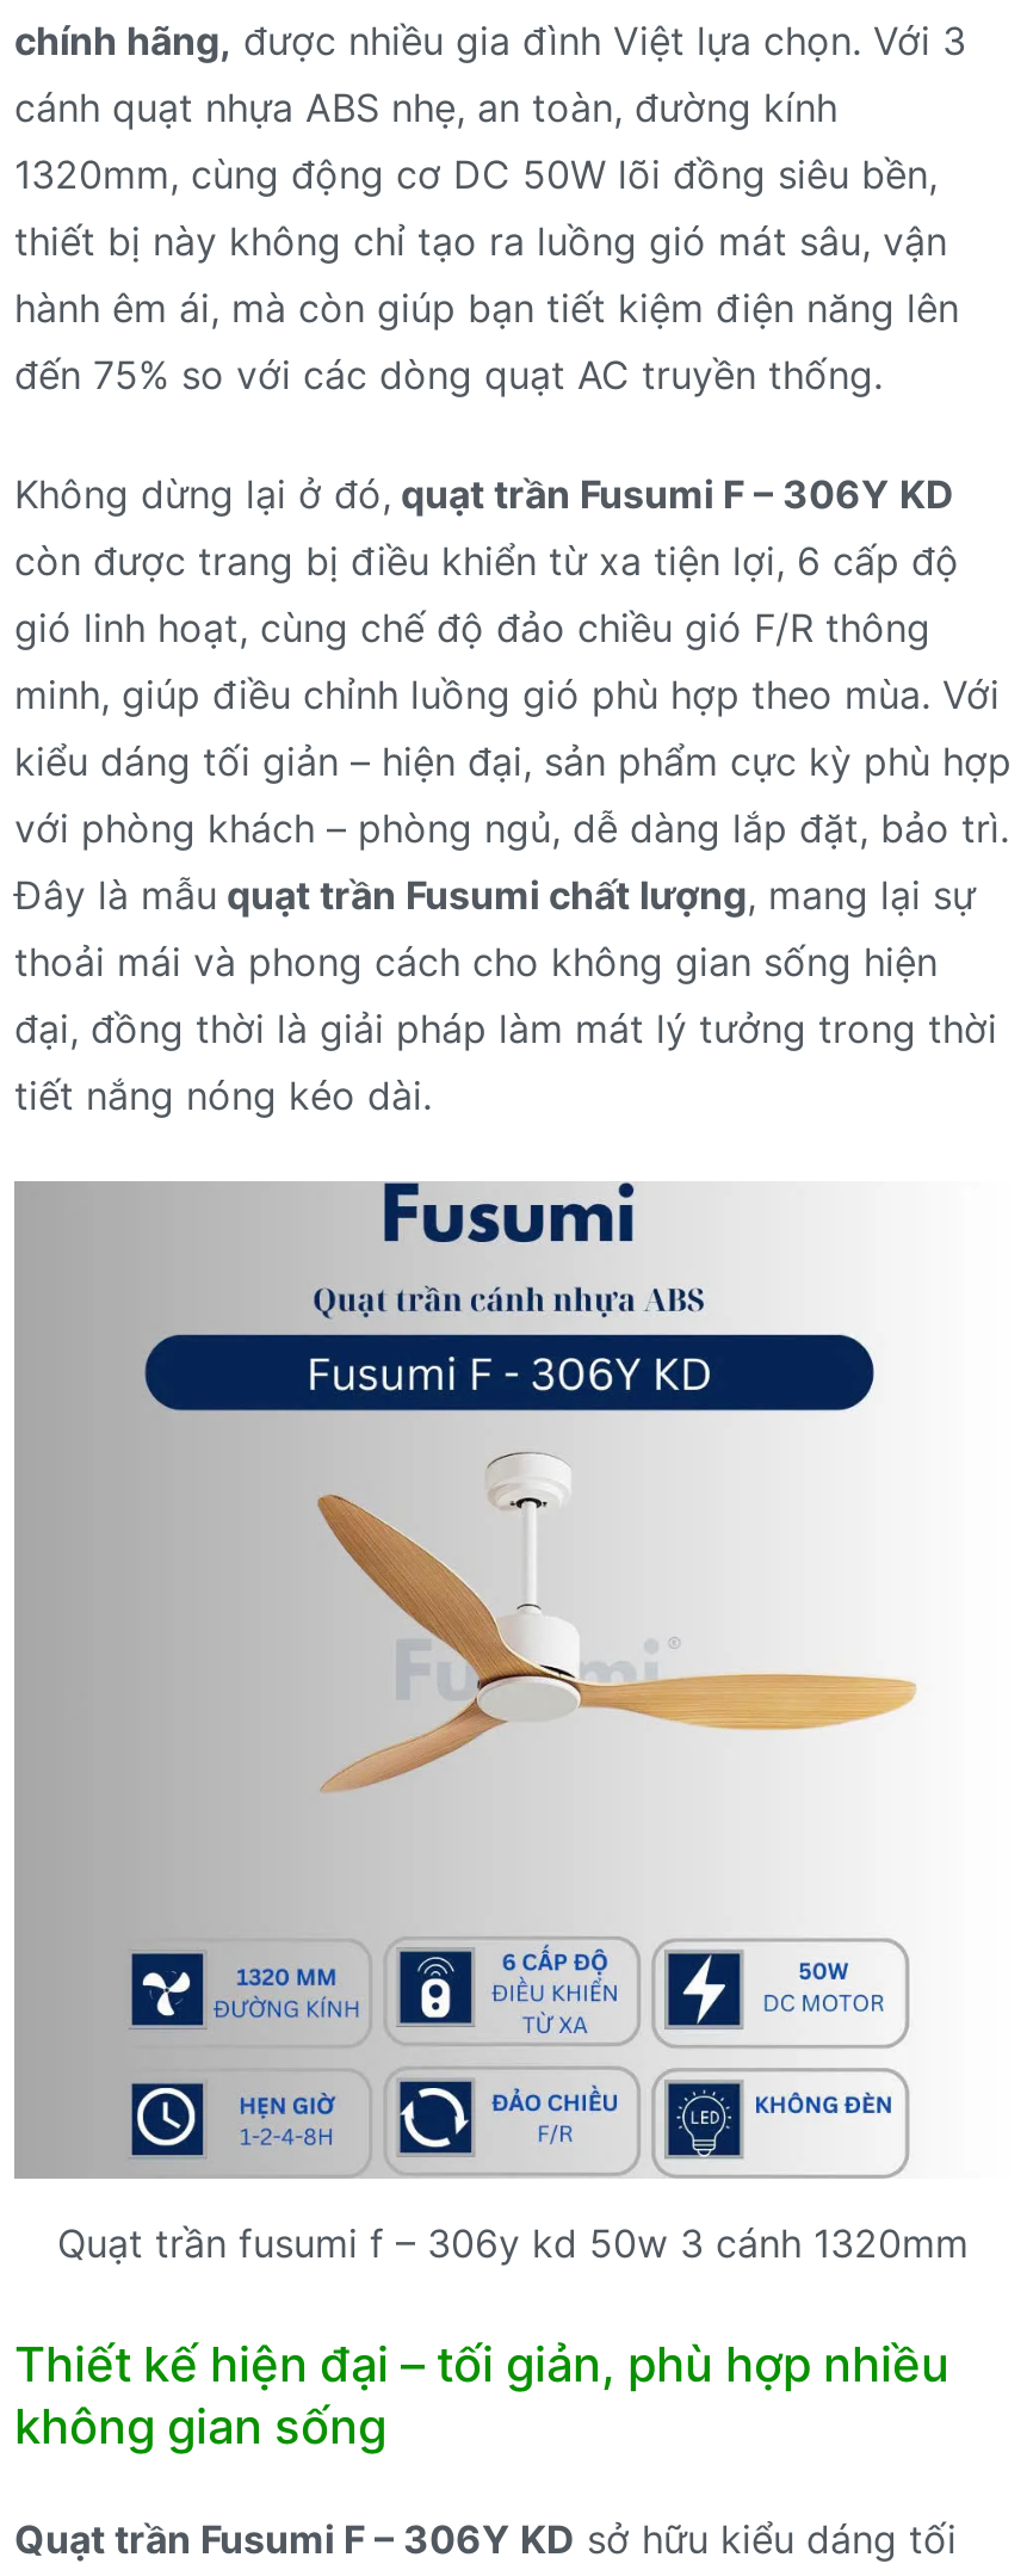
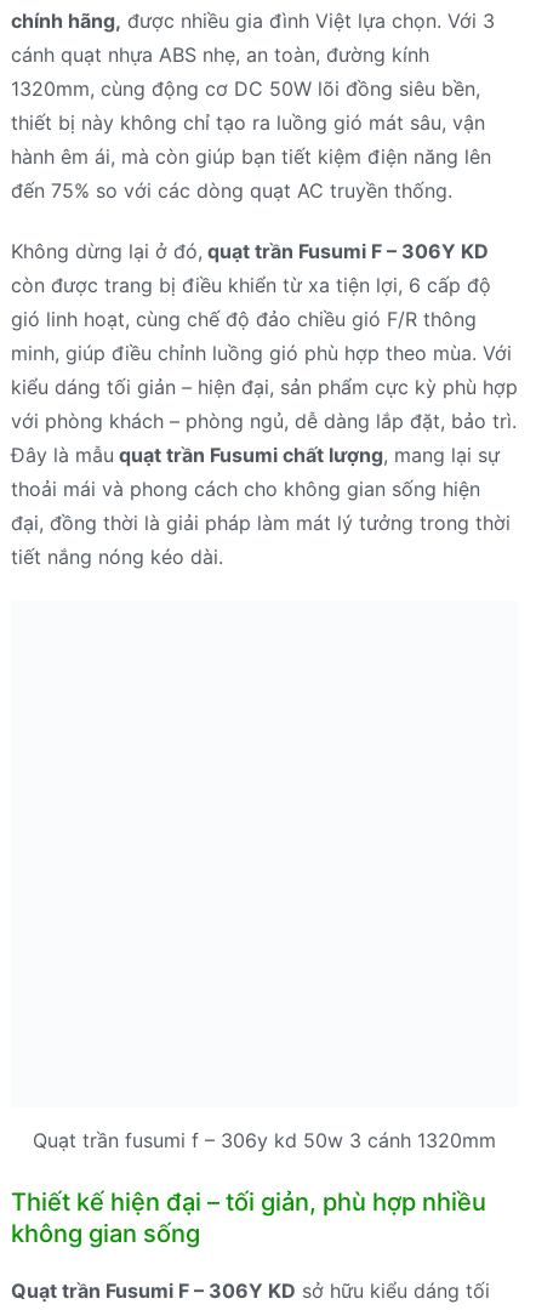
- [image]
